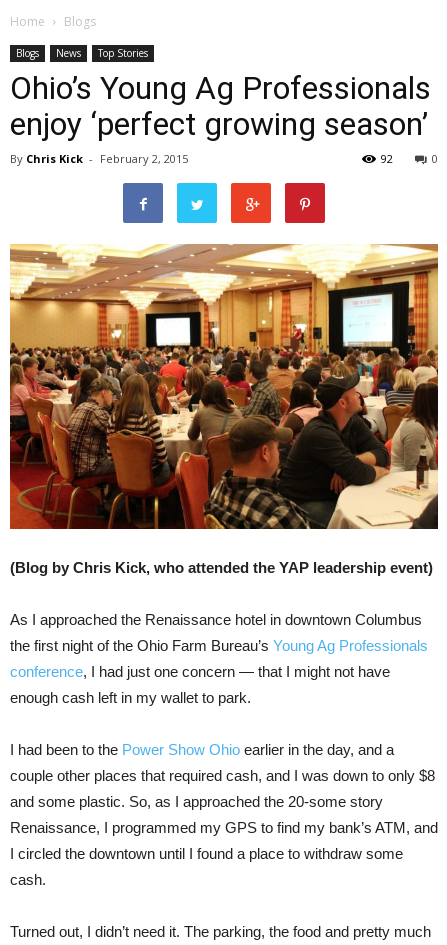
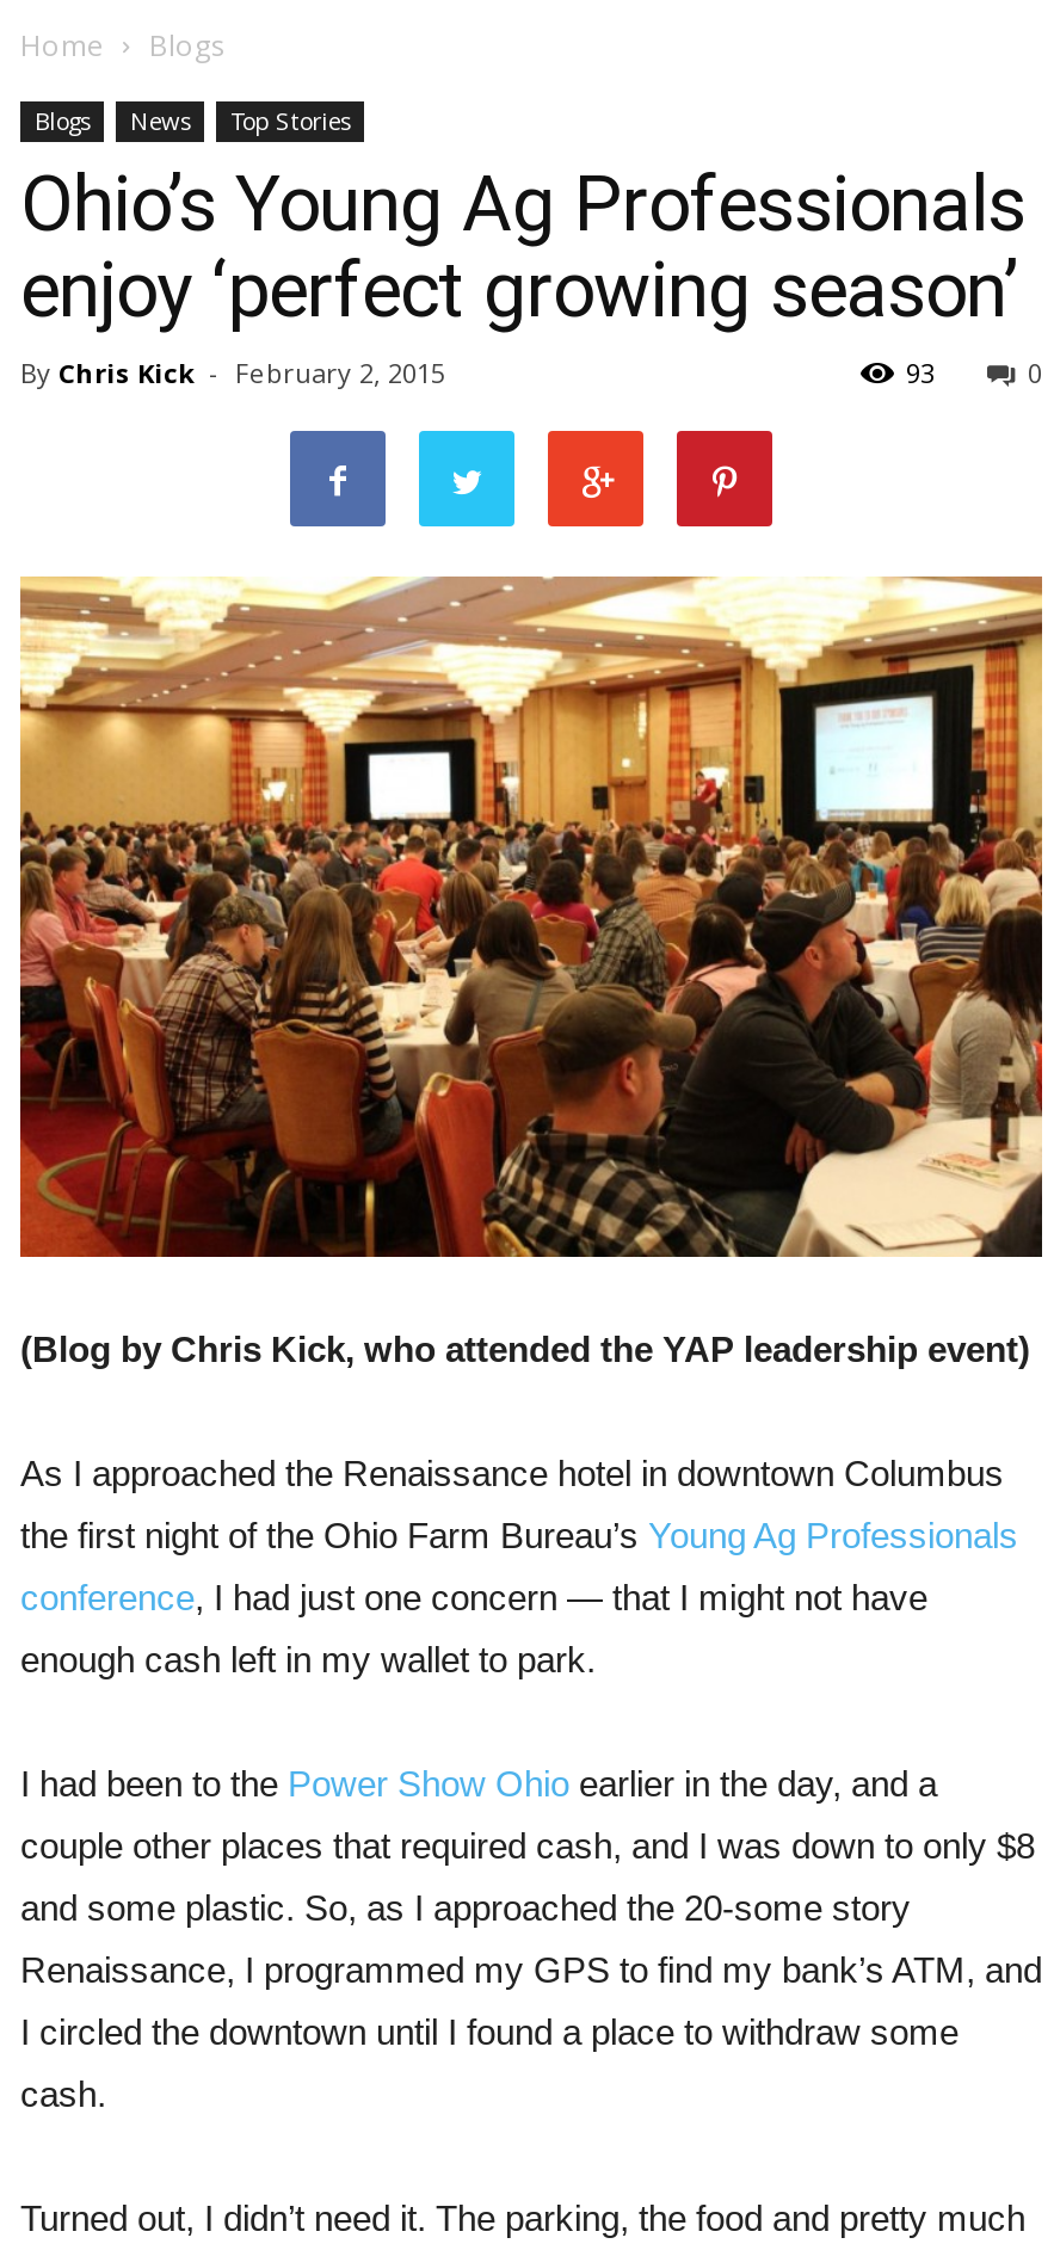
- 92
+ 93
